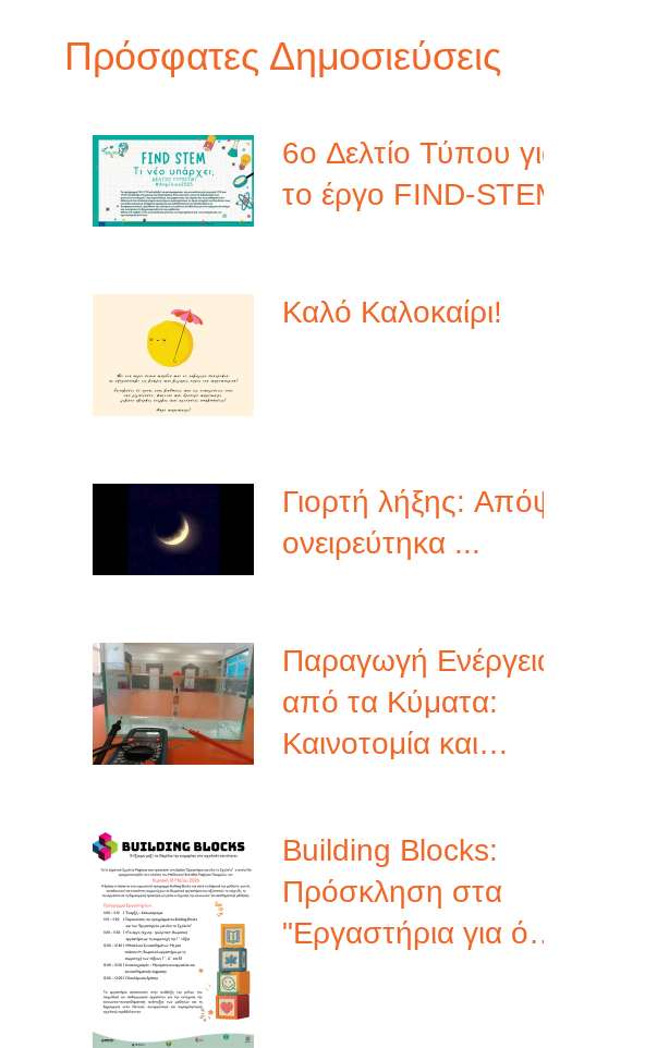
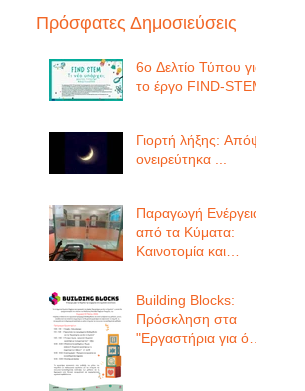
- [image]
- Καλό Καλοκαίρι!
